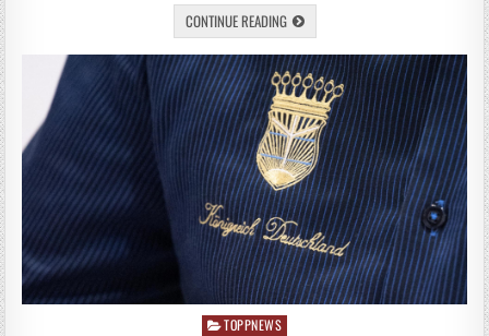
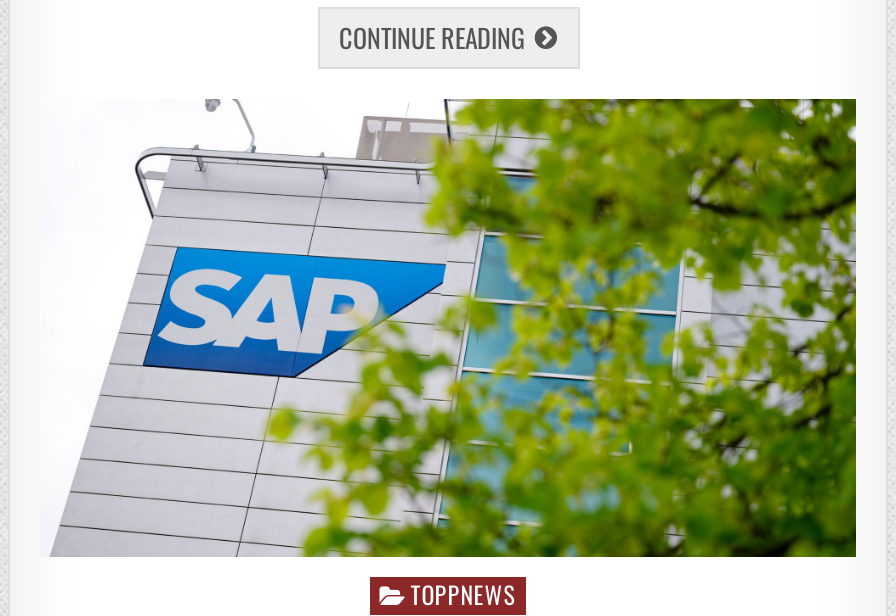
- [image]
+ [image]
